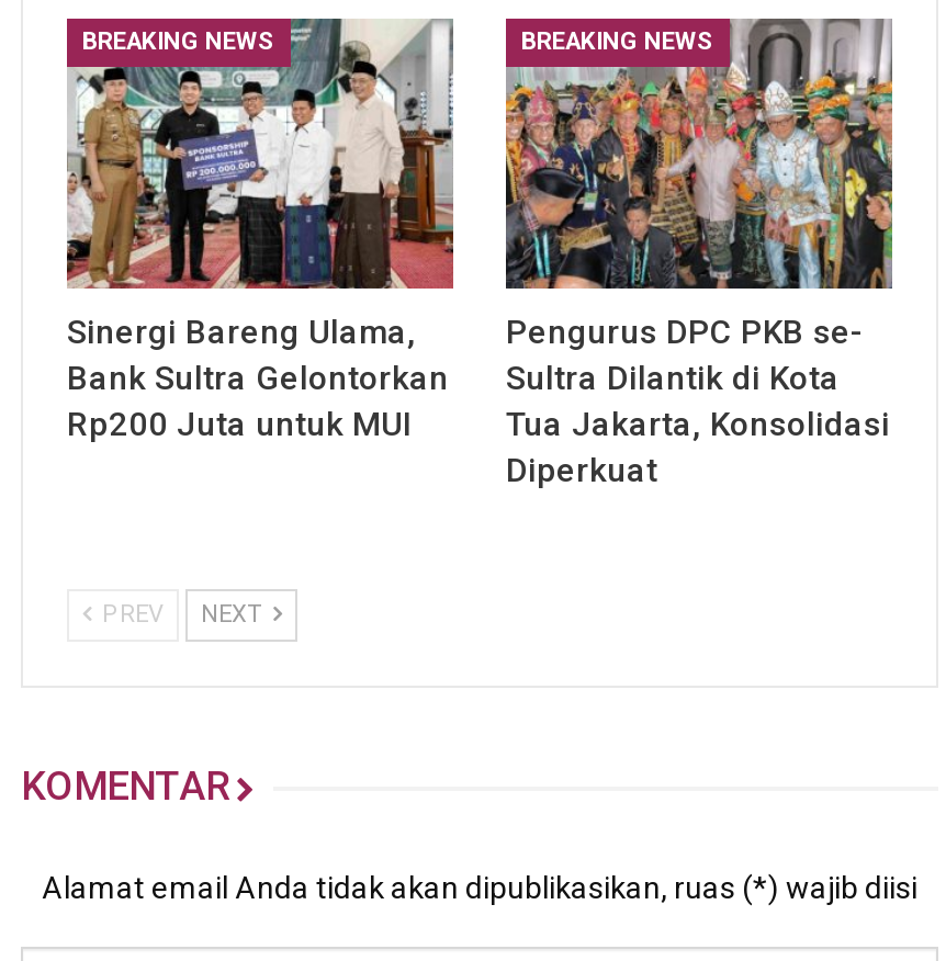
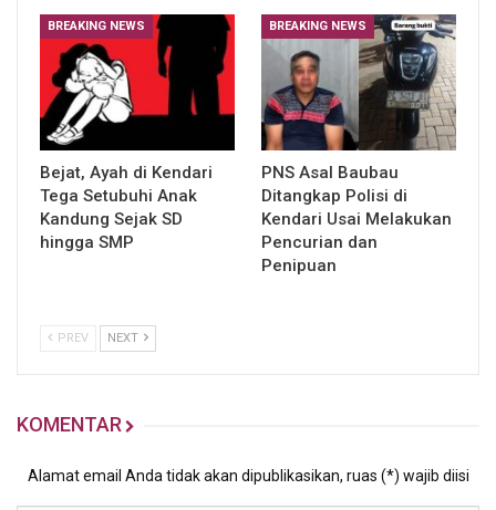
- [image]
- Sinergi Bareng Ulama,
- Bank Sultra Gelontorkan
- Rp200 Juta untuk MUI
+ [image]
+ Bejat, Ayah di Kendari
+ Tega Setubuhi Anak
+ Kandung Sejak SD
+ hingga SMP

- [image]
- Pengurus DPC PKB se-
- Sultra Dilantik di Kota
- Tua Jakarta, Konsolidasi
- Diperkuat
+ [image]
+ PNS Asal Baubau
+ Ditangkap Polisi di
+ Kendari Usai Melakukan
+ Pencurian dan
+ Penipuan
